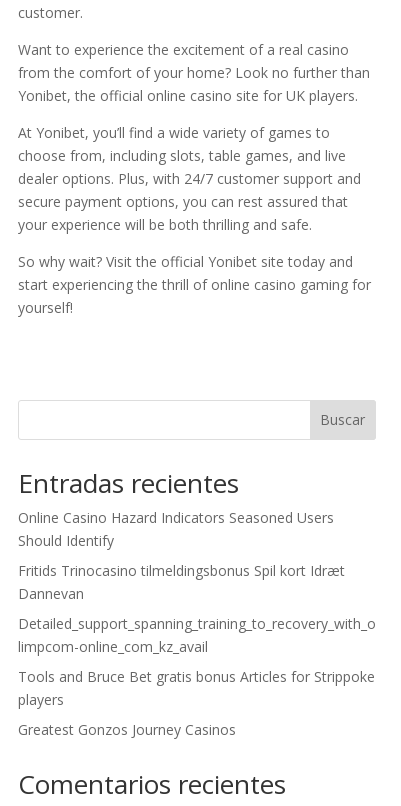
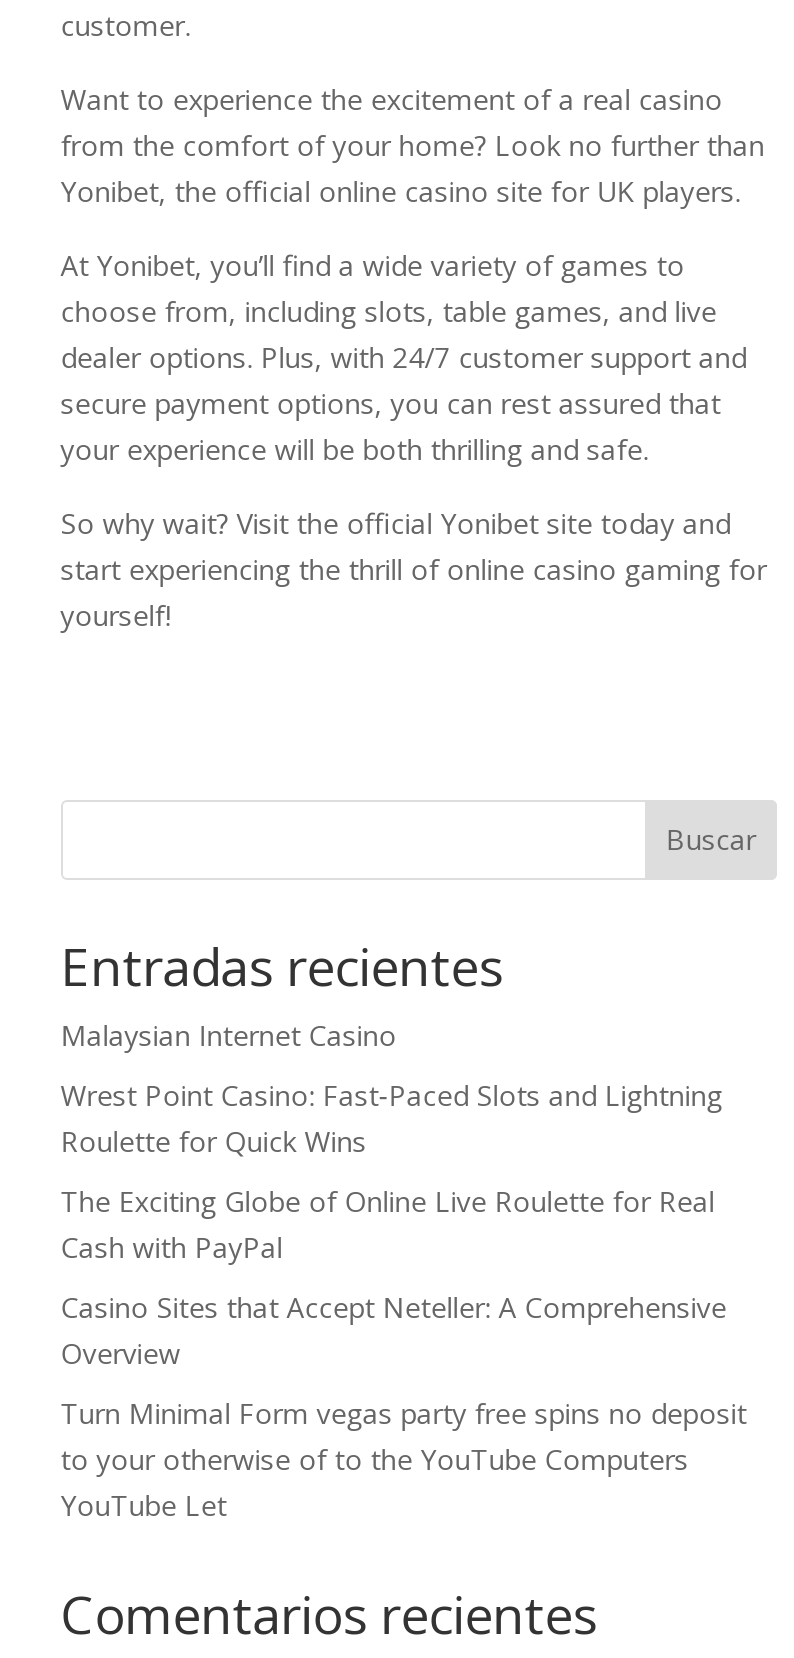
- Online Casino Hazard Indicators Seasoned Users
- Should Identify
+ Malaysian Internet Casino

- Fritids Trinocasino tilmeldingsbonus Spil kort Idræt
- Dannevan
+ Wrest Point Casino: Fast‑Paced Slots and Lightning
+ Roulette for Quick Wins

- Detailed_support_spanning_training_to_recovery_with_o
- limpcom-online_com_kz_avail
+ The Exciting Globe of Online Live Roulette for Real
+ Cash with PayPal

- Tools and Bruce Bet gratis bonus Articles for Strippoke
- players
+ Casino Sites that Accept Neteller: A Comprehensive
+ Overview

- Greatest Gonzos Journey Casinos
+ Turn Minimal Form vegas party free spins no deposit
+ to your otherwise of to the YouTube Computers
+ YouTube Let
